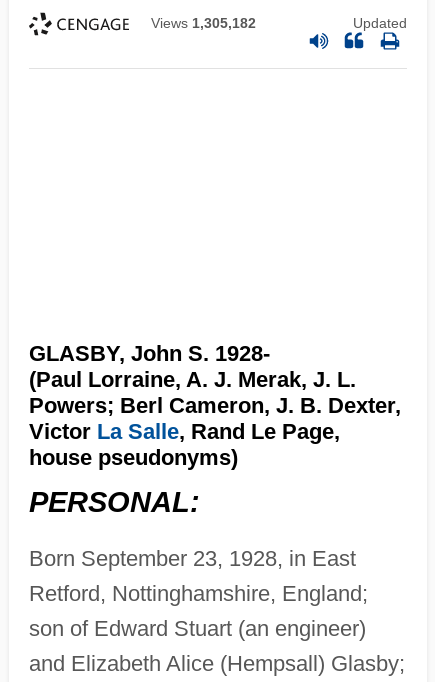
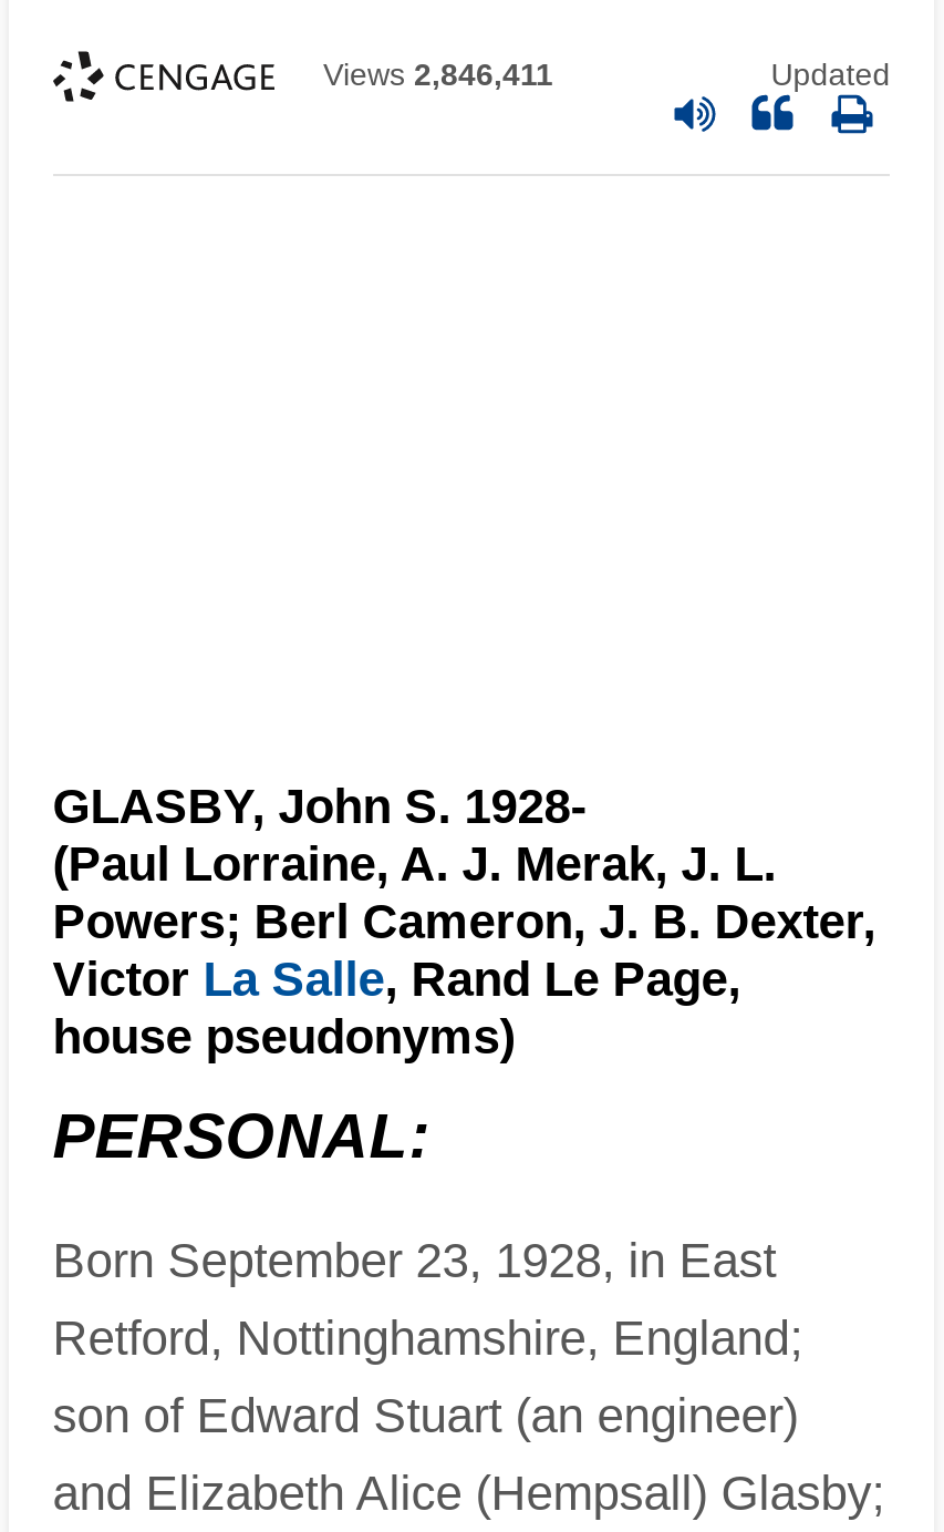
- Views 1,305,182
+ Views 2,846,411
